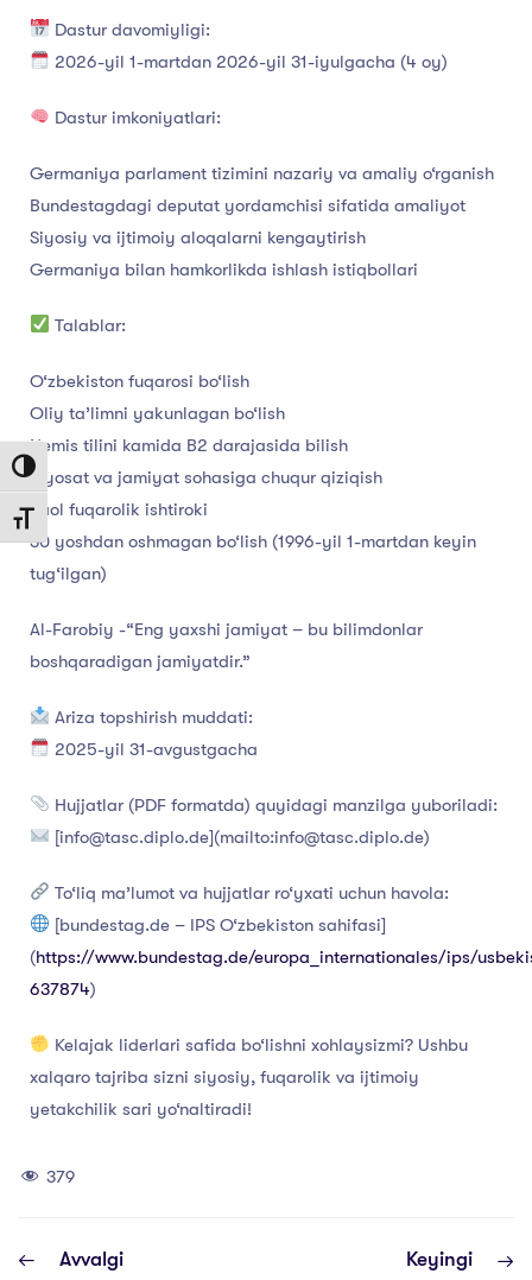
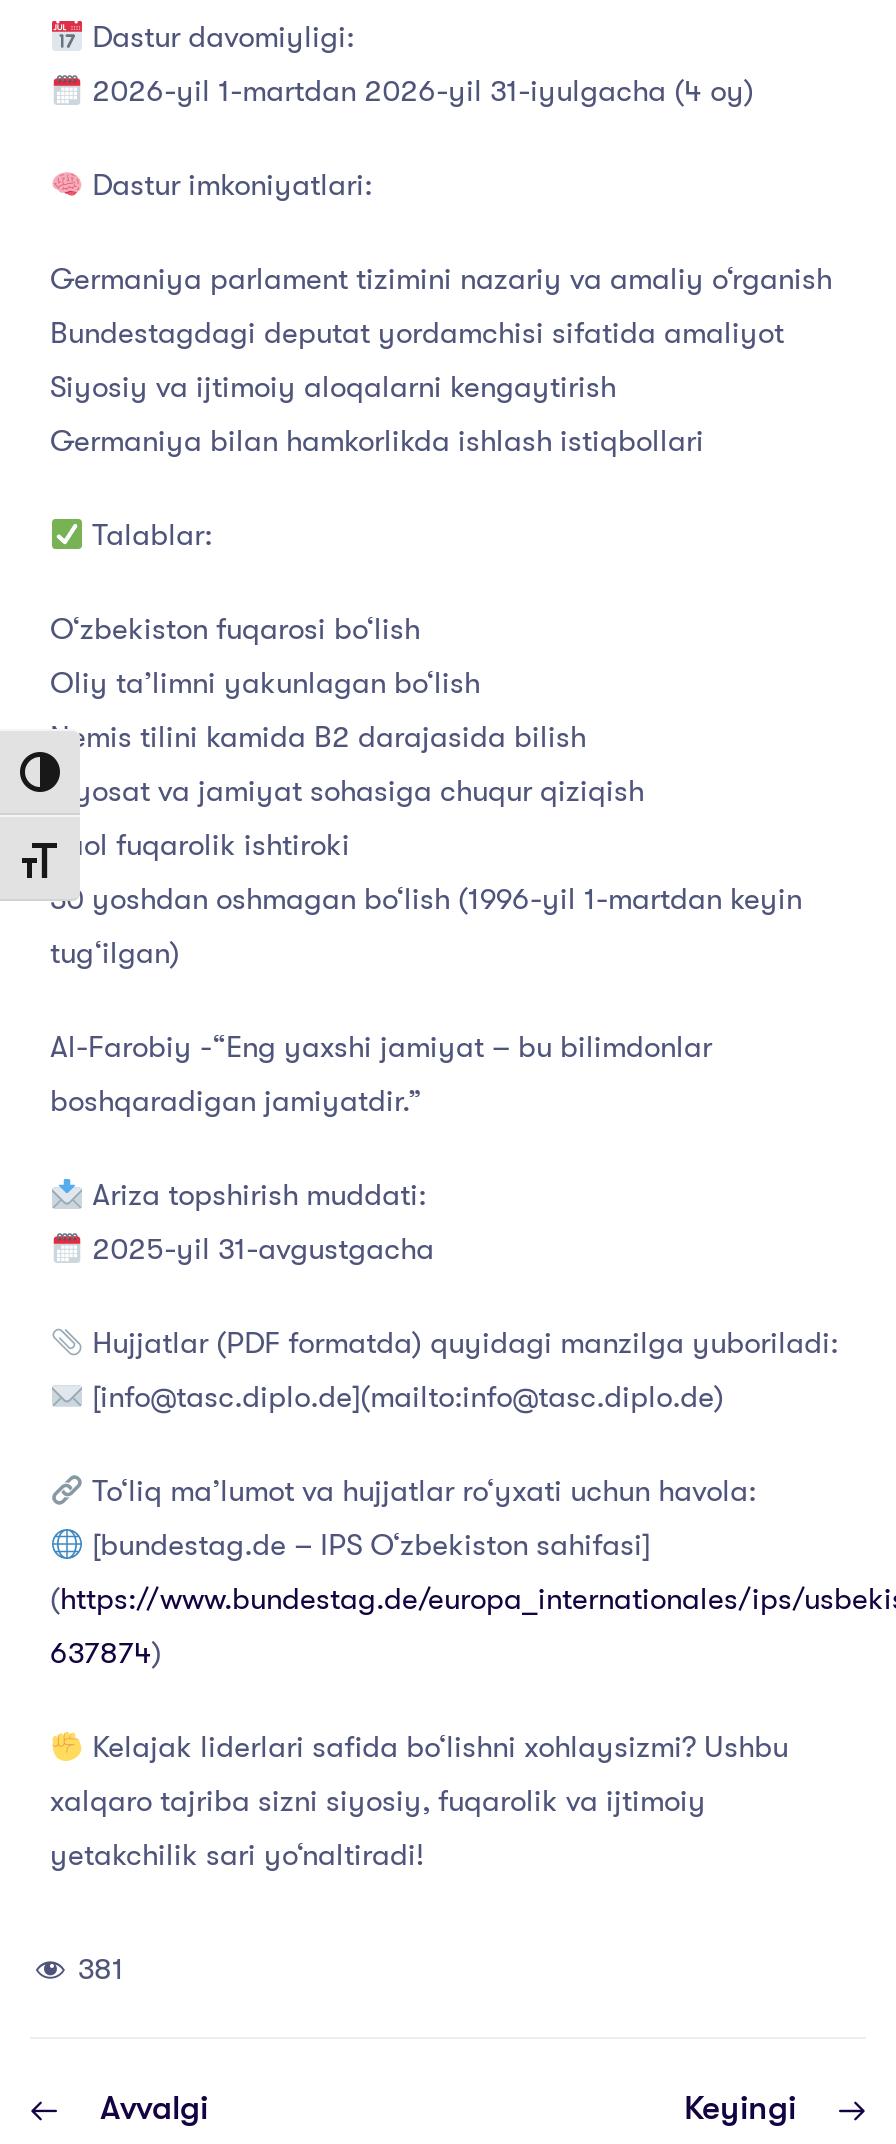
- 379
+ 381
